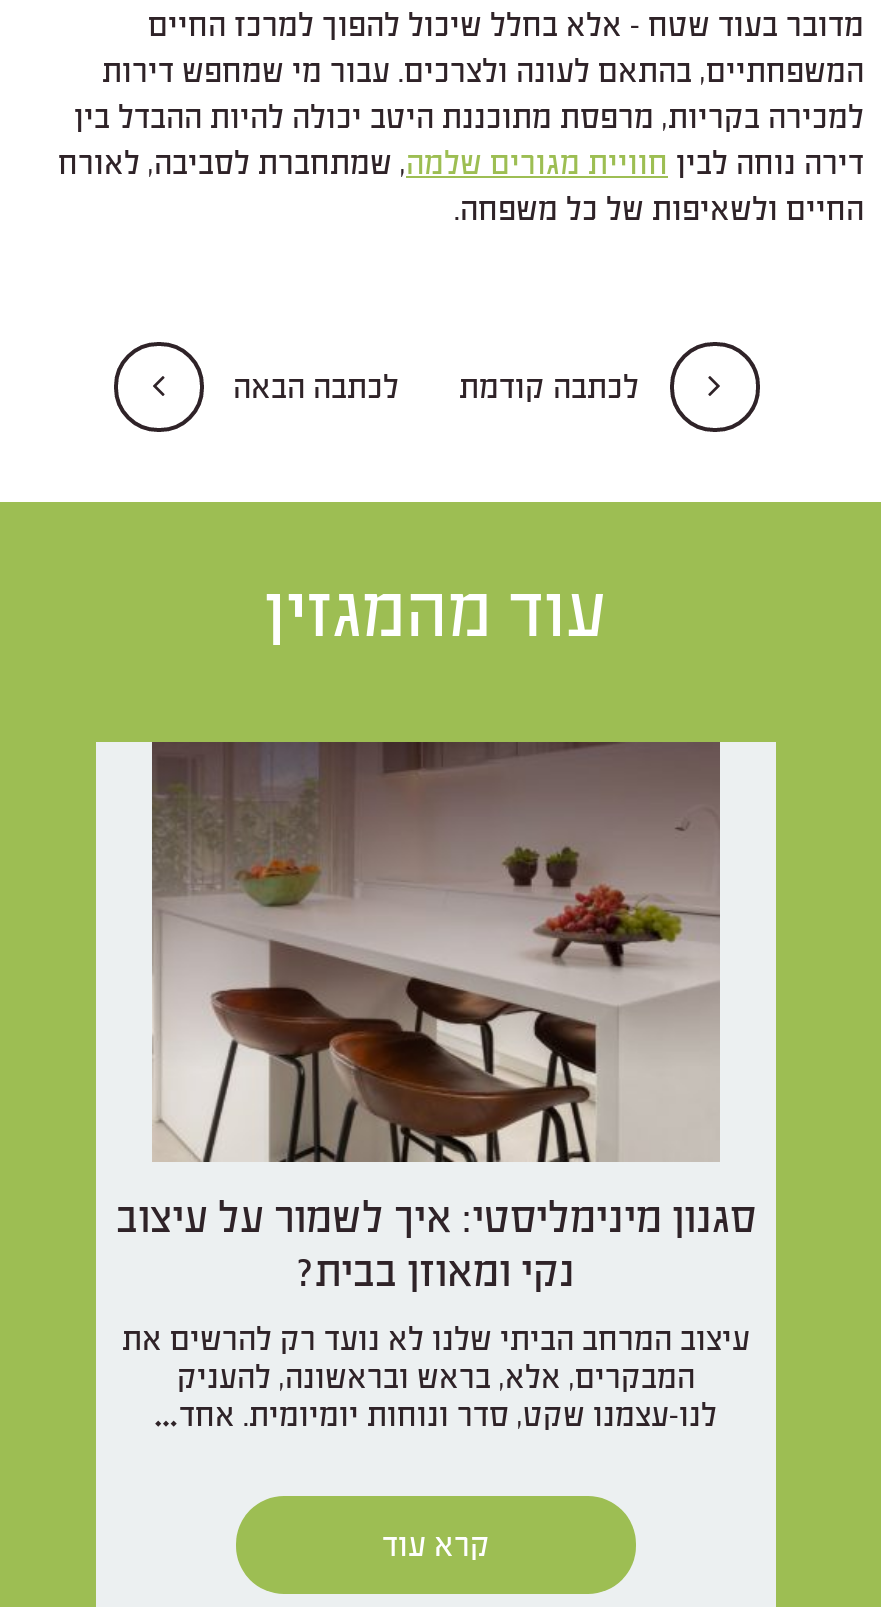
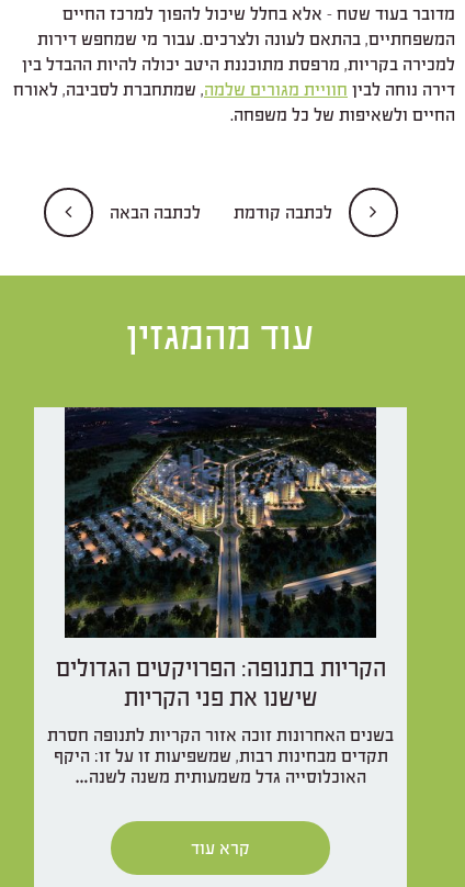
- [image]
- סגנון מינימליסטי: איך לשמור על עיצוב
- נקי ומאוזן בבית?
- עיצוב המרחב הביתי שלנו לא נועד רק להרשים את
- המבקרים, אלא, בראש ובראשונה, להעניק
- לנו-עצמנו שקט, סדר ונוחות יומיומית. אחד…
+ [image]
+ הקריות בתנופה: הפרויקטים הגדולים
+ שישנו את פני הקריות
+ בשנים האחרונות זוכה אזור הקריות לתנופה חסרת
+ תקדים מבחינות רבות, שמשפיעות זו על זו: היקף
+ האוכלוסייה גדל משמעותית משנה לשנה…
